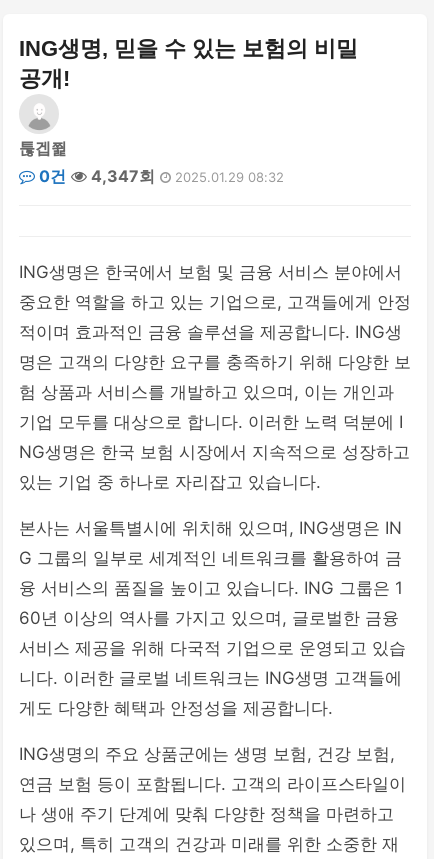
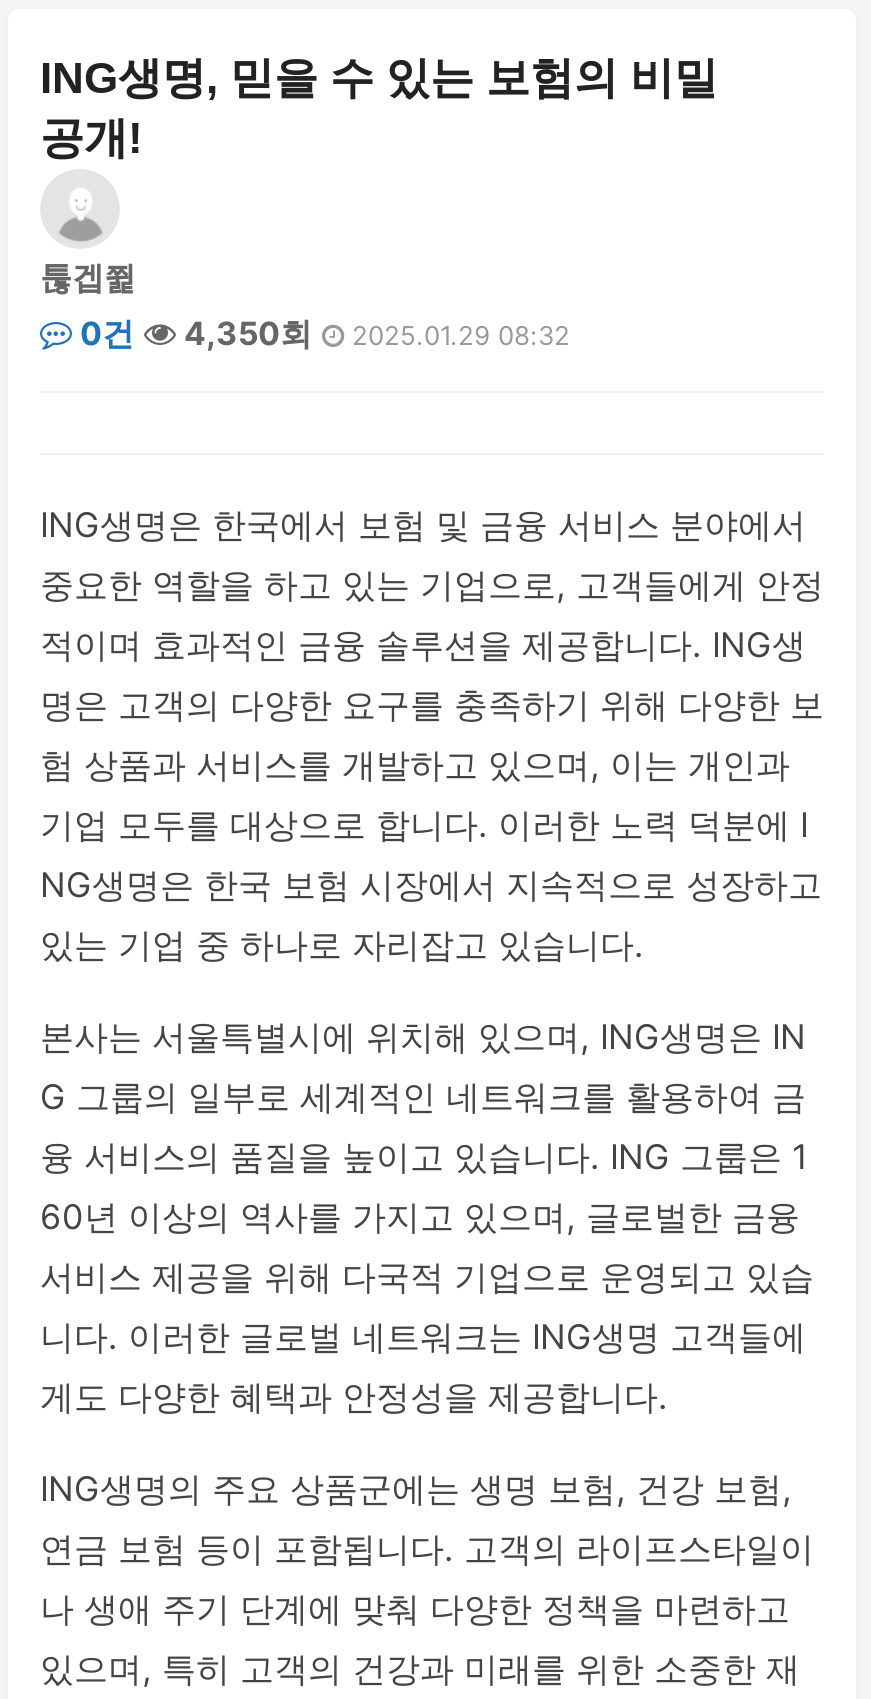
- 0건 4,347회 2025.01.29 08:32
+ 0건 4,350회 2025.01.29 08:32
